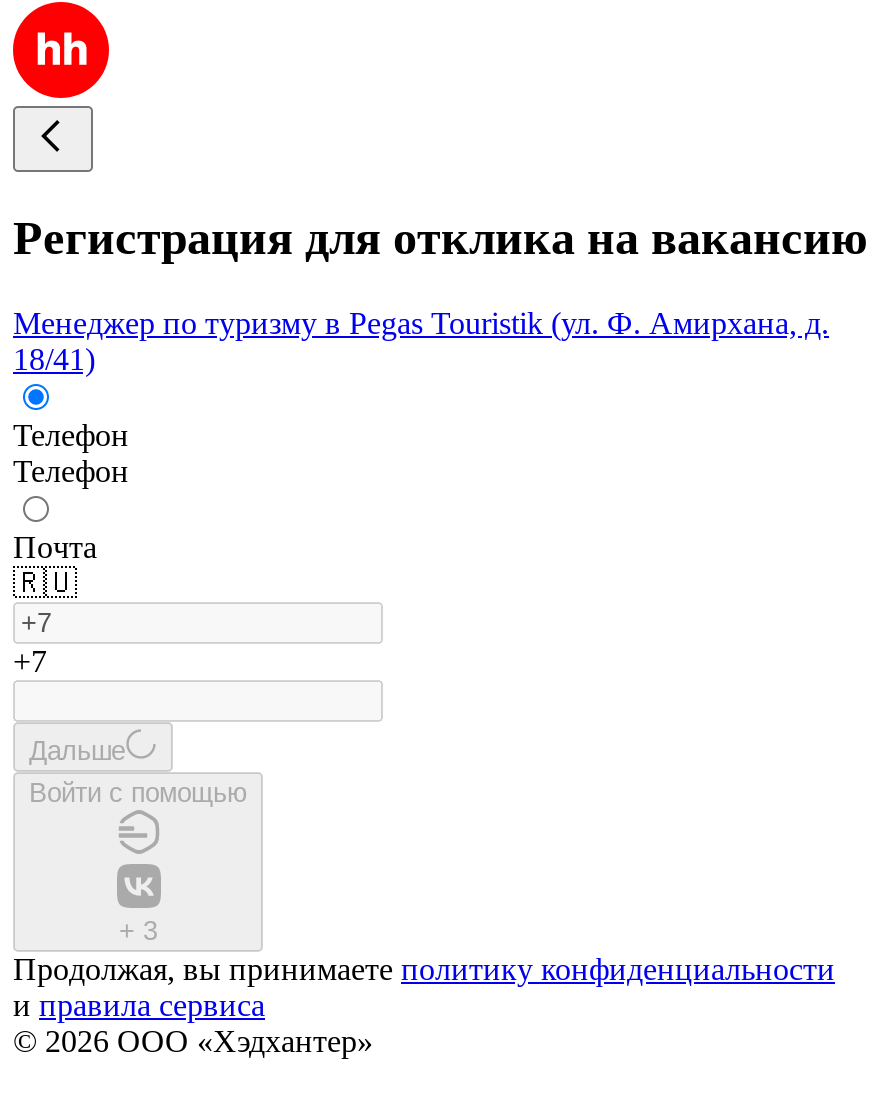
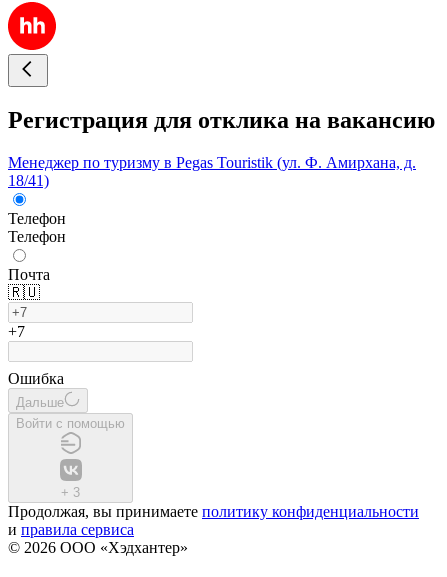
+ Ошибка
